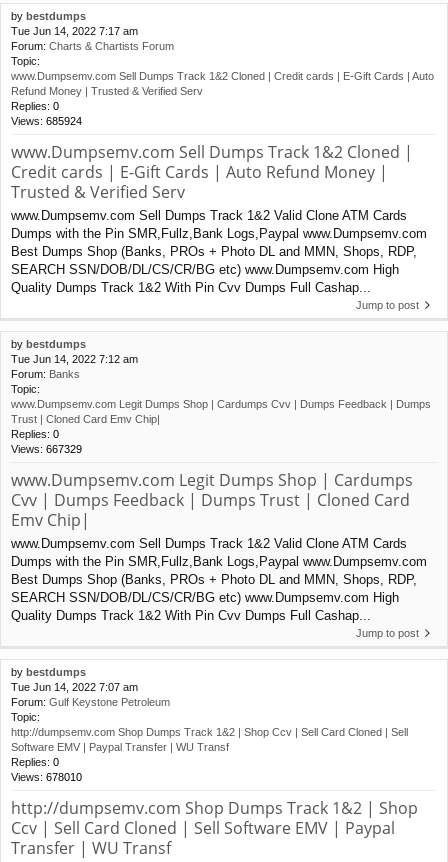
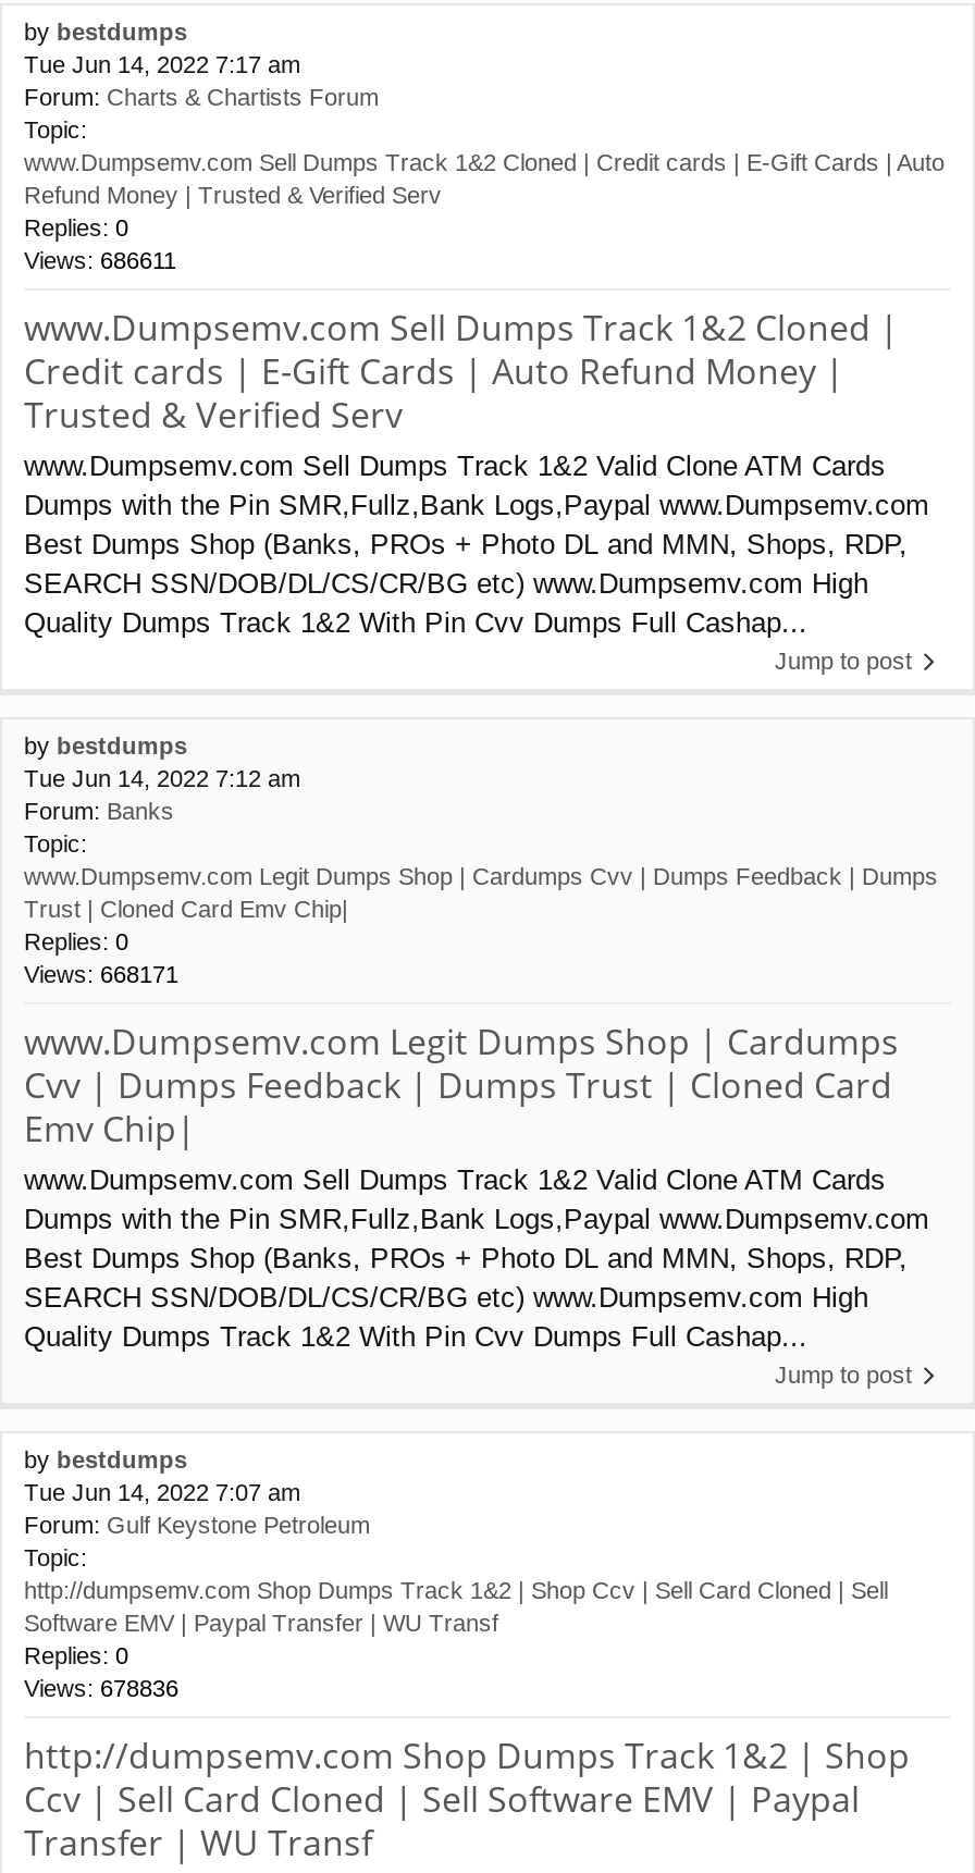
- Views: 685924
+ Views: 686611

- Views: 667329
+ Views: 668171

- Views: 678010
+ Views: 678836
